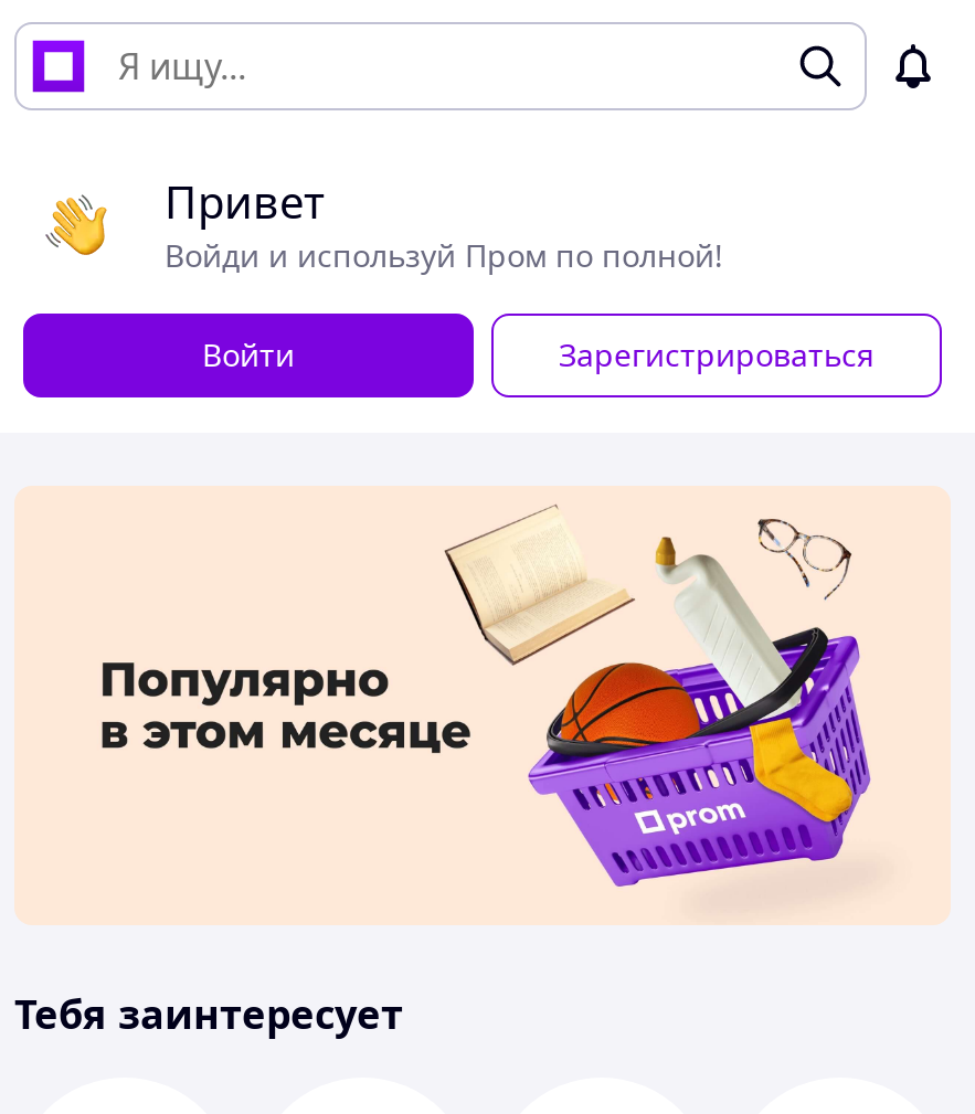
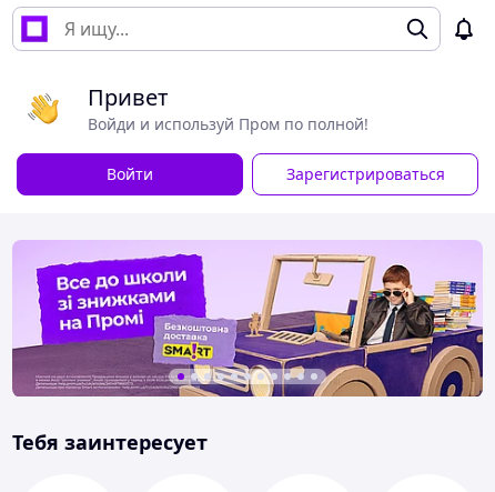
- [image]
+ [image]
